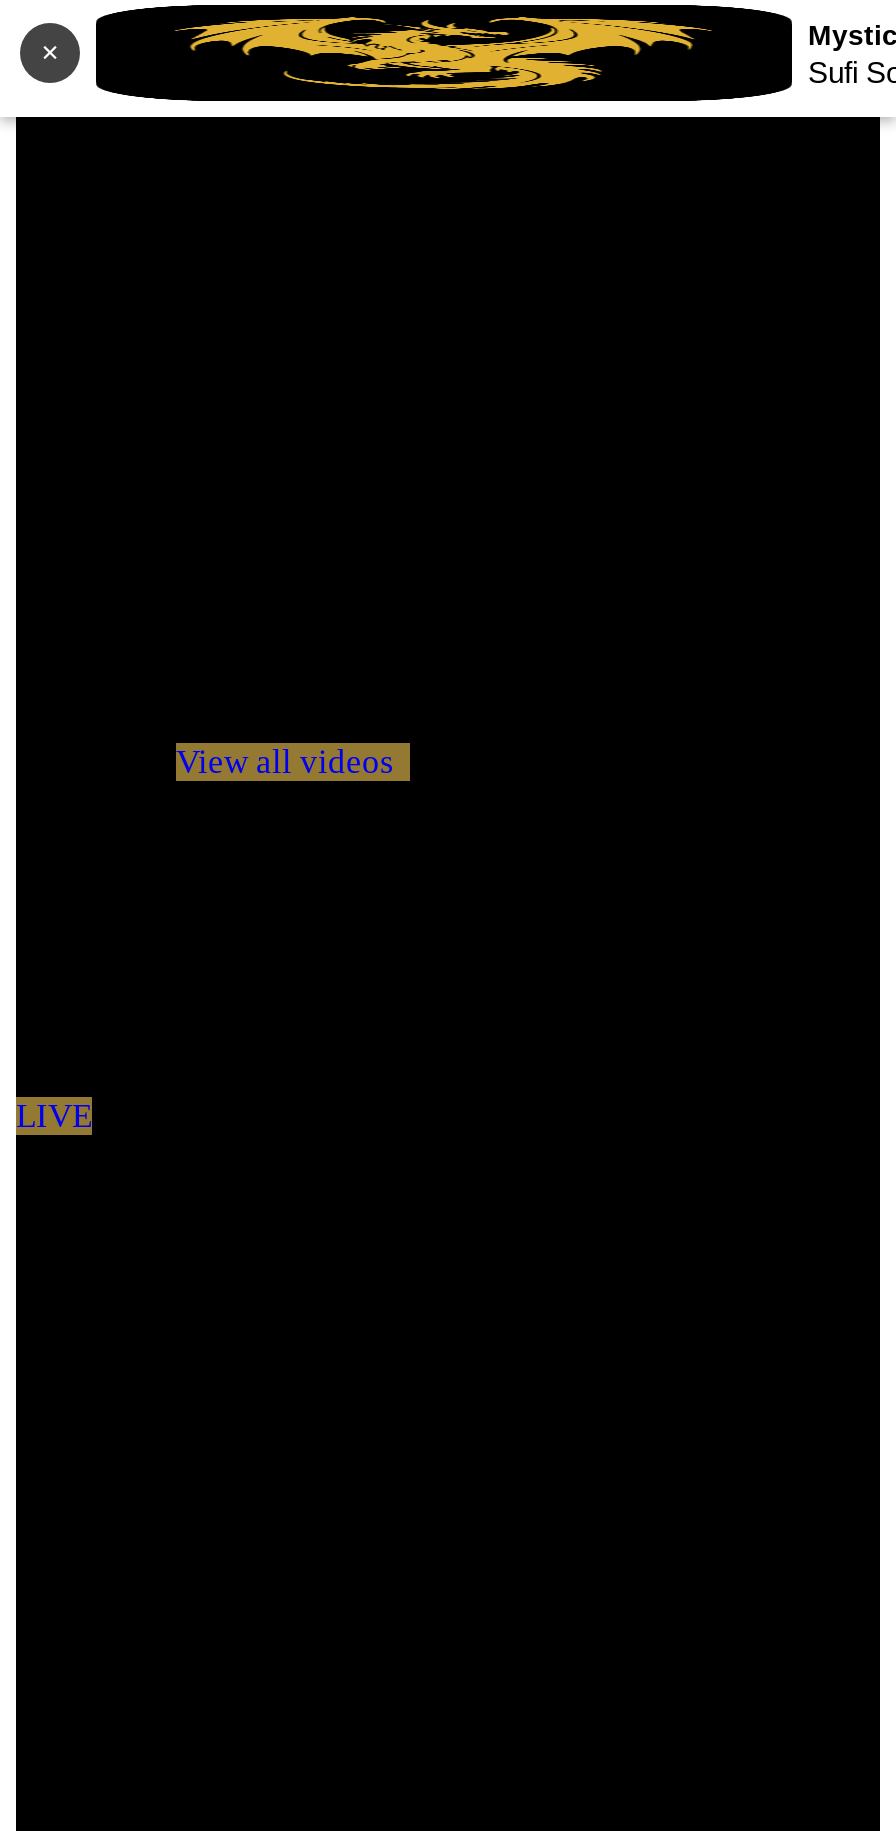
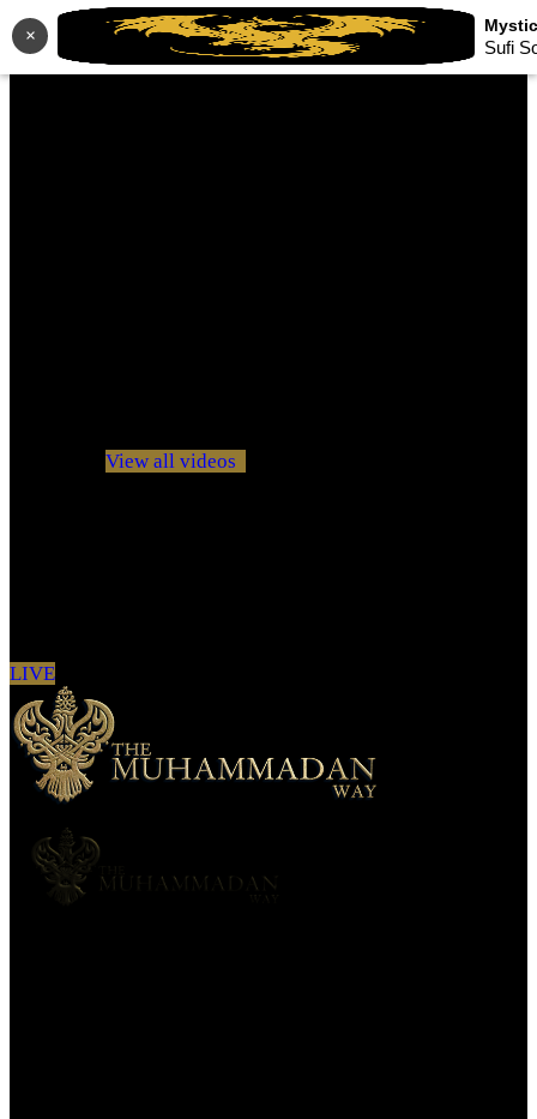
+ [image]
